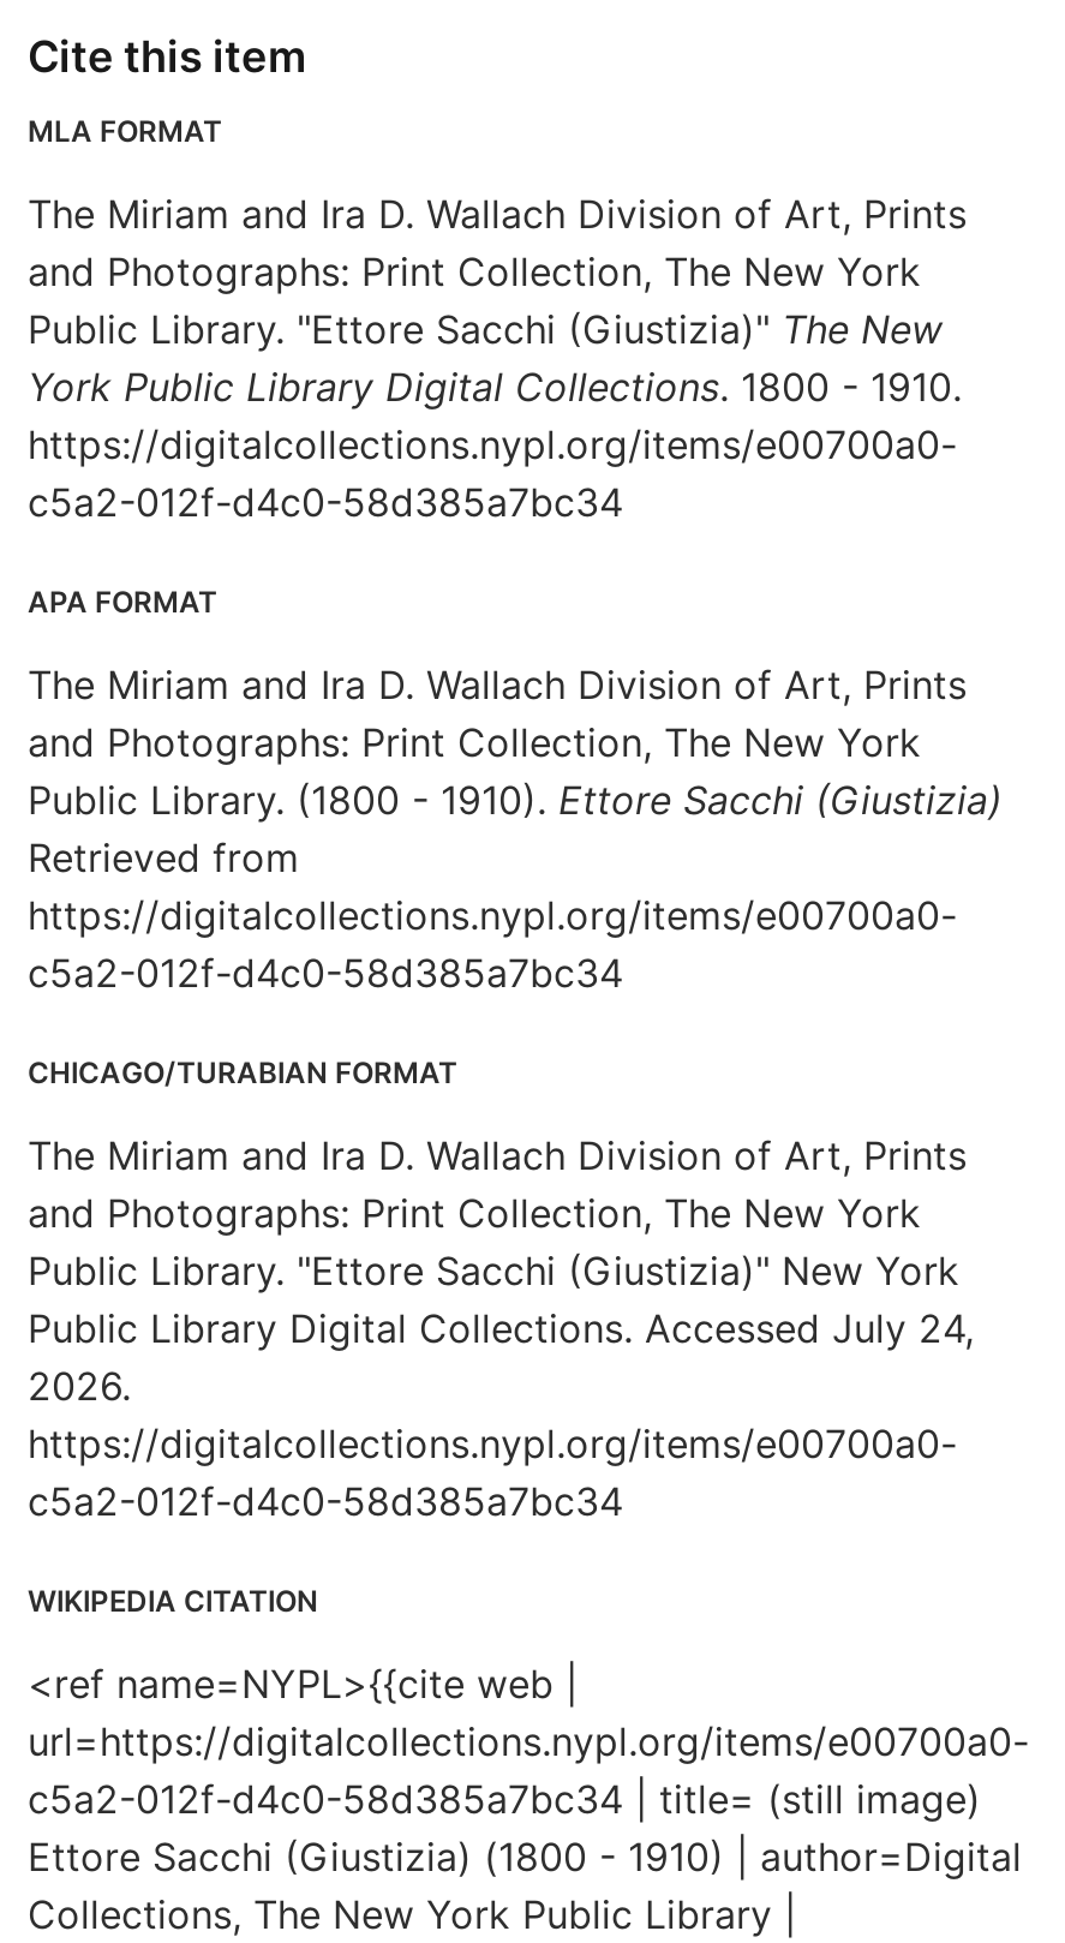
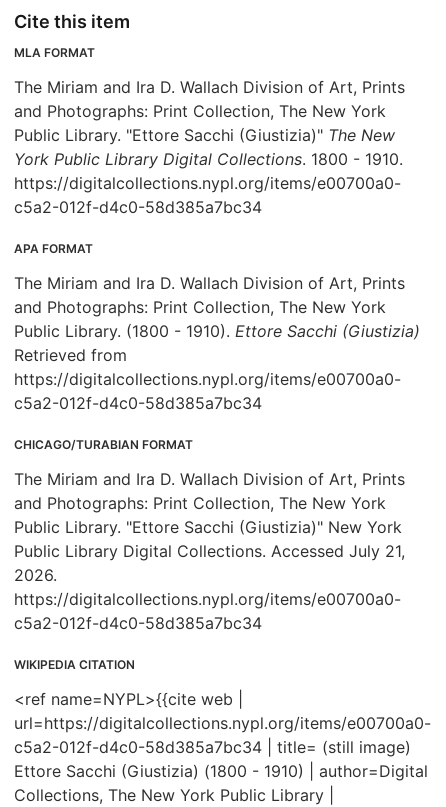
- Public Library Digital Collections. Accessed July 24,
+ Public Library Digital Collections. Accessed July 21,
